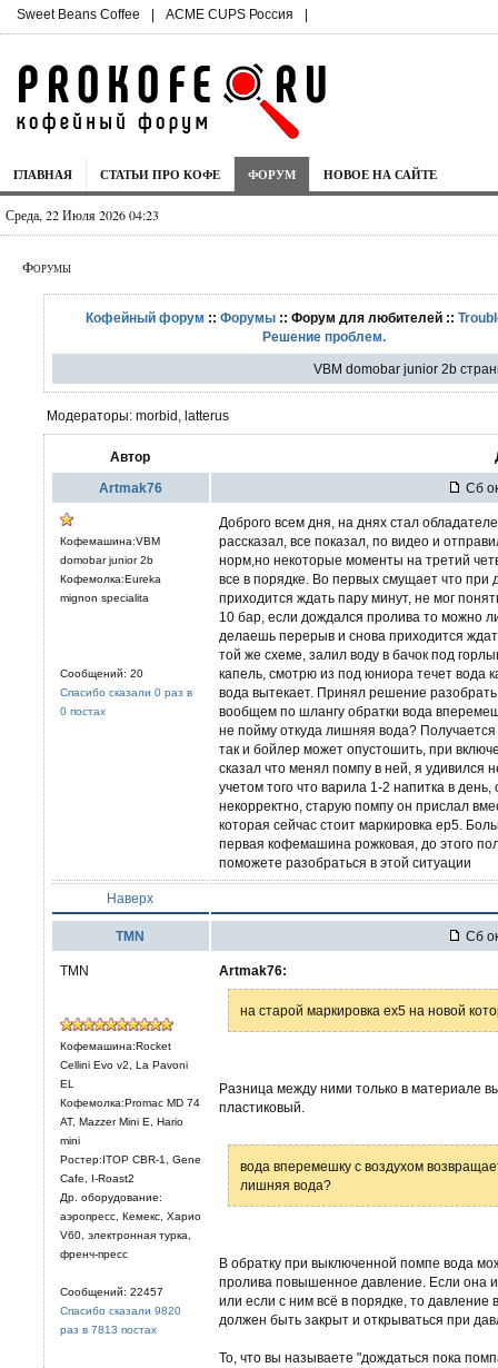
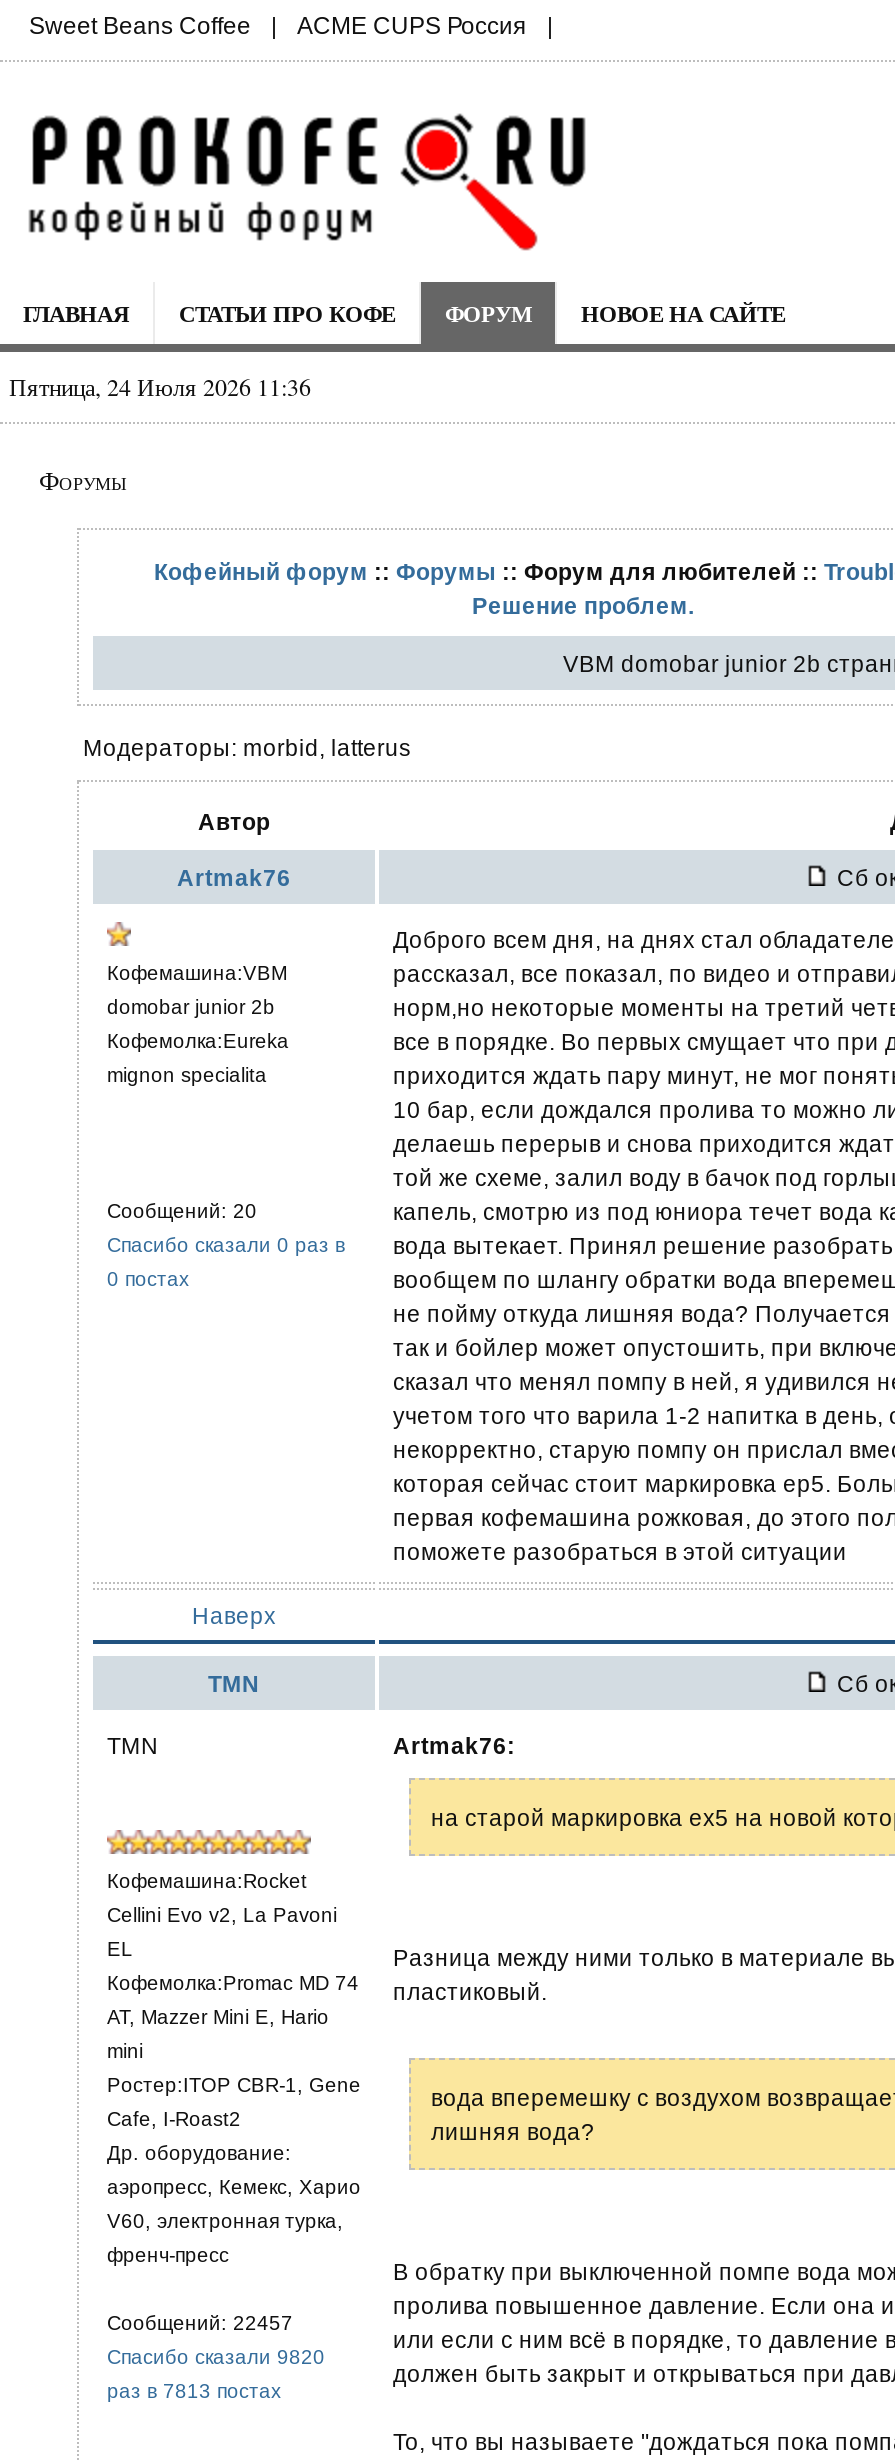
- Среда, 22 Июля 2026 04:23
+ Пятница, 24 Июля 2026 11:36
